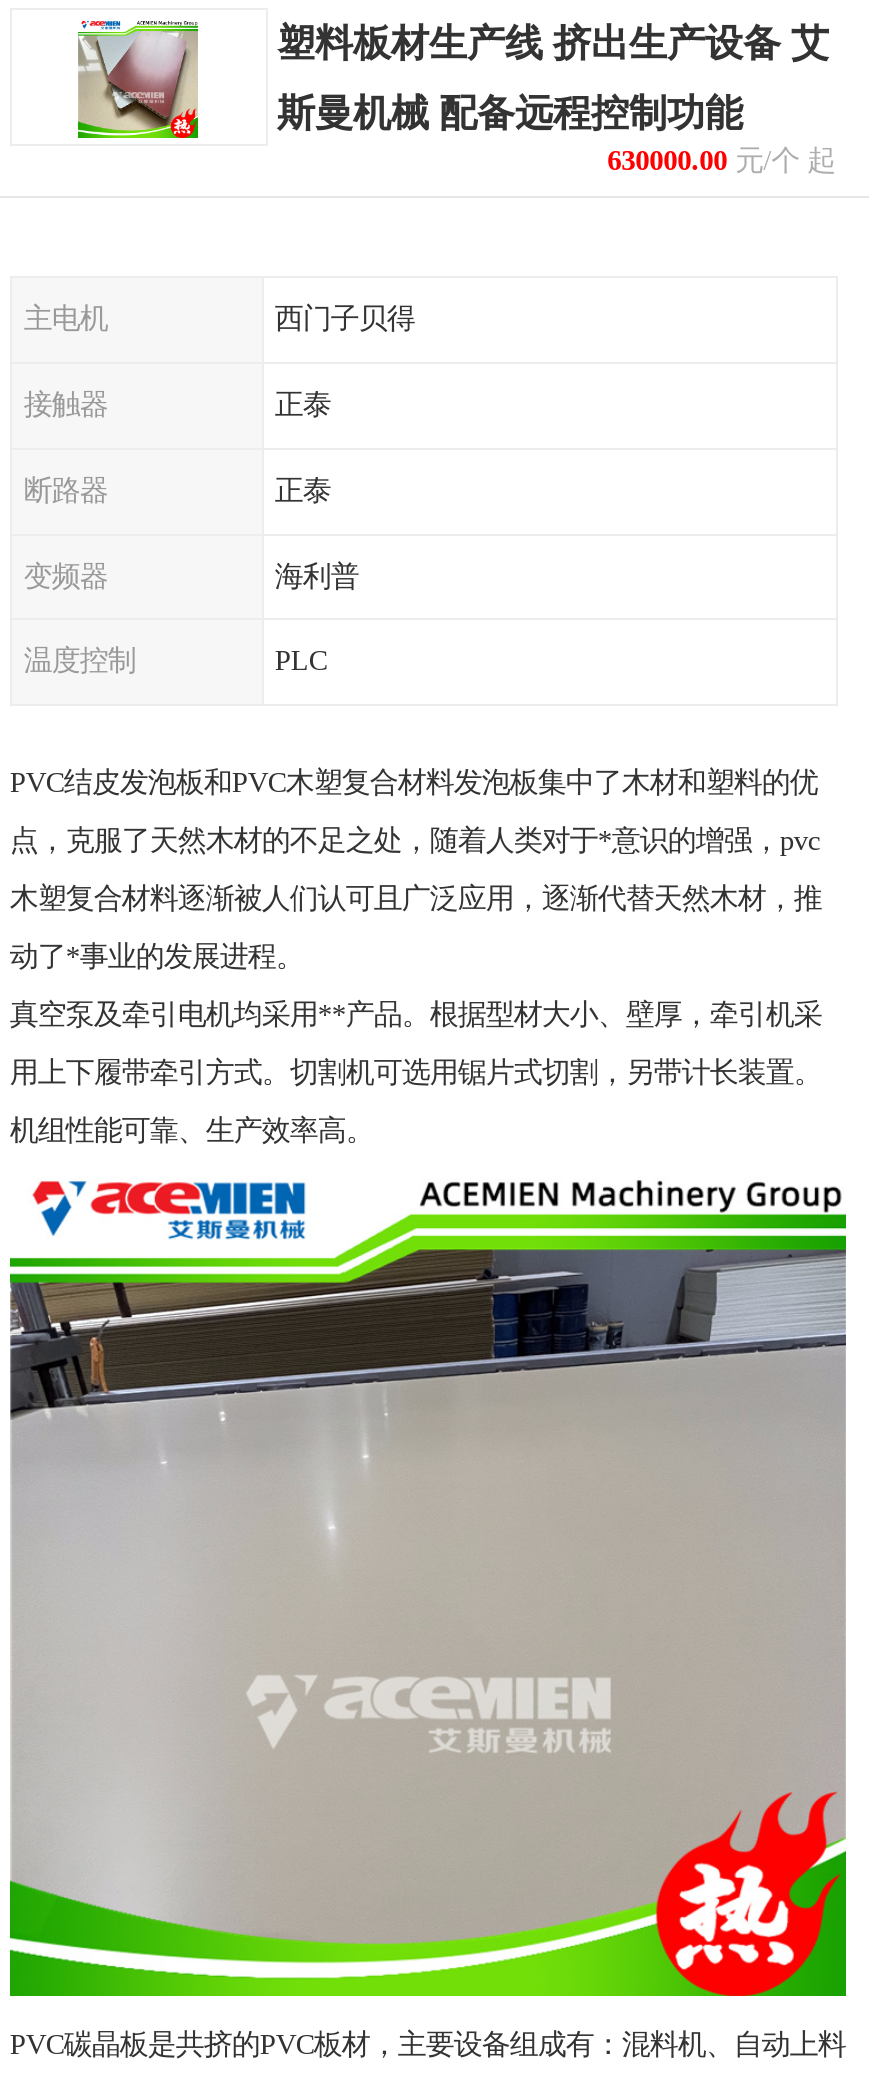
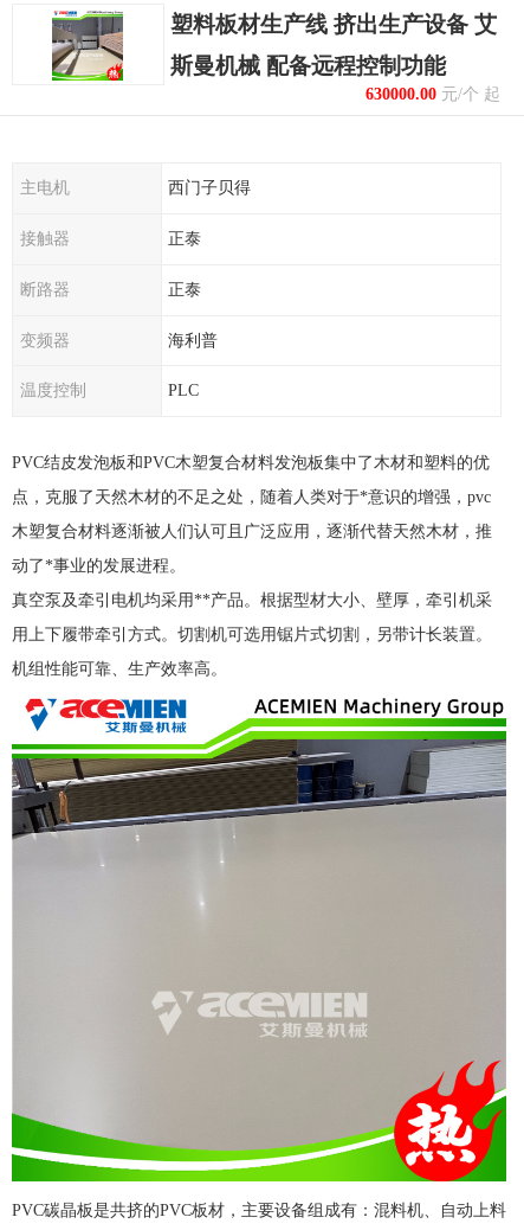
- [image]
+ [image]
